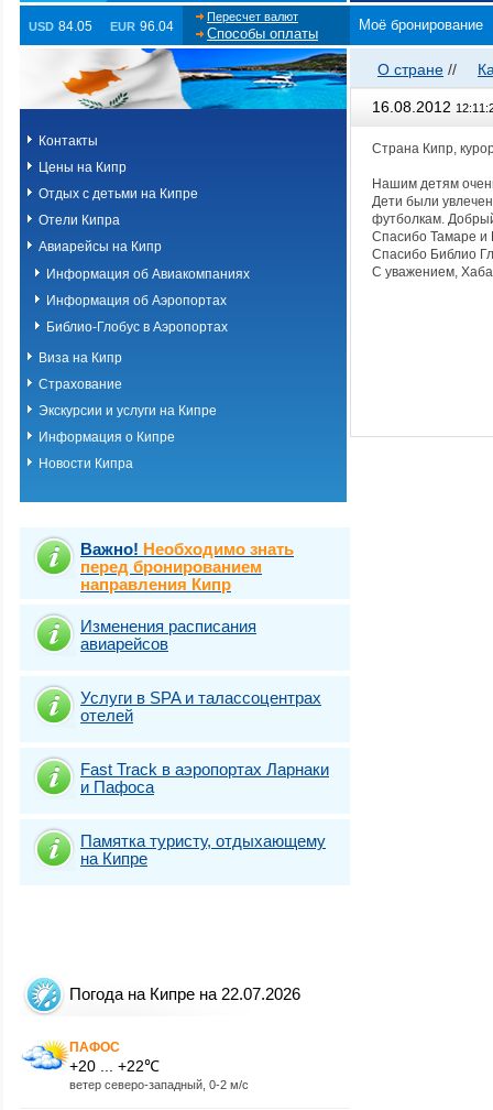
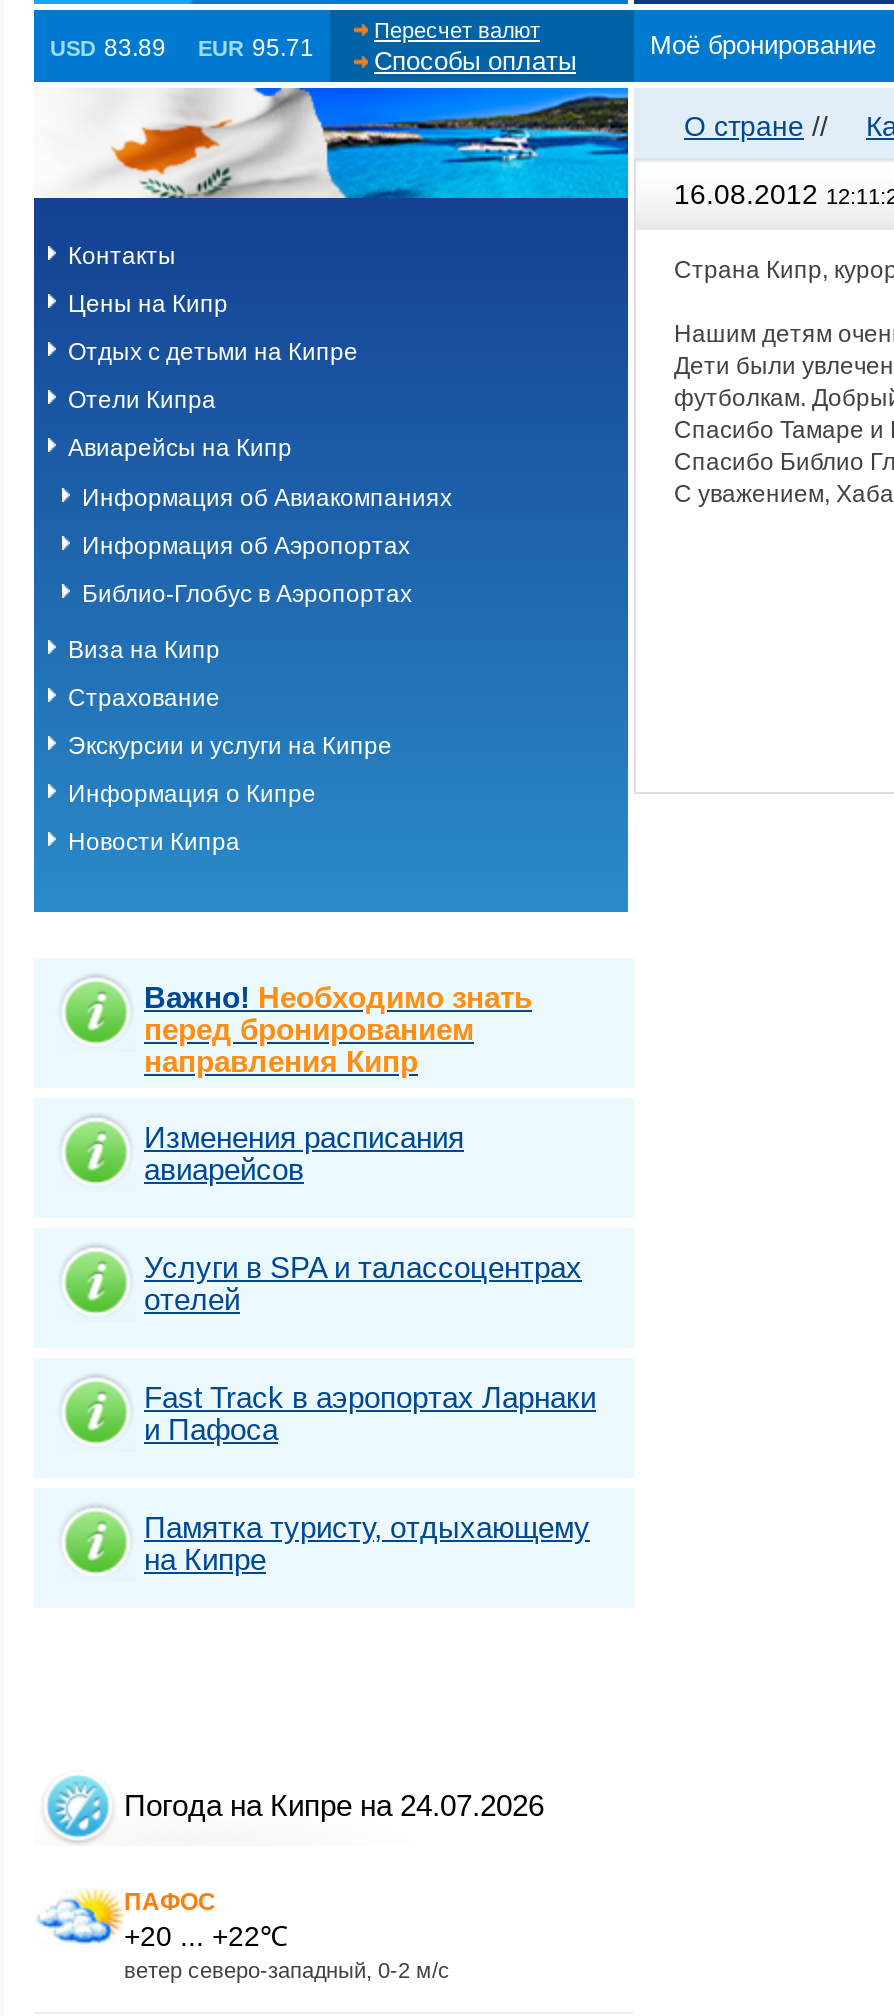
- USD 84.05
+ USD 83.89

- EUR 96.04
+ EUR 95.71

- Погода на Кипре на 22.07.2026
+ Погода на Кипре на 24.07.2026
